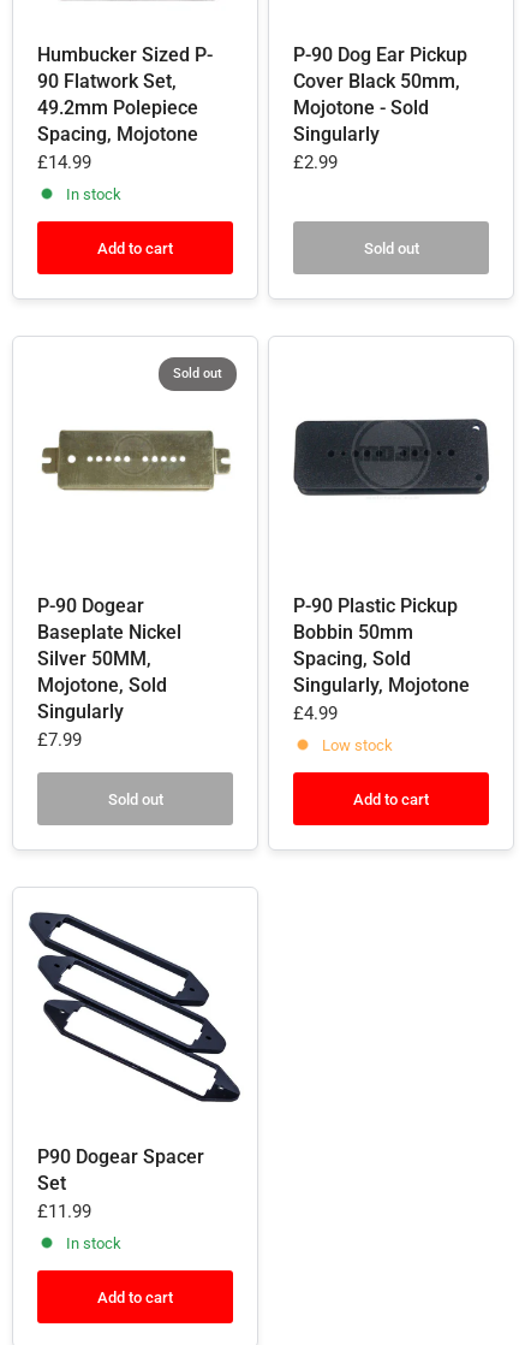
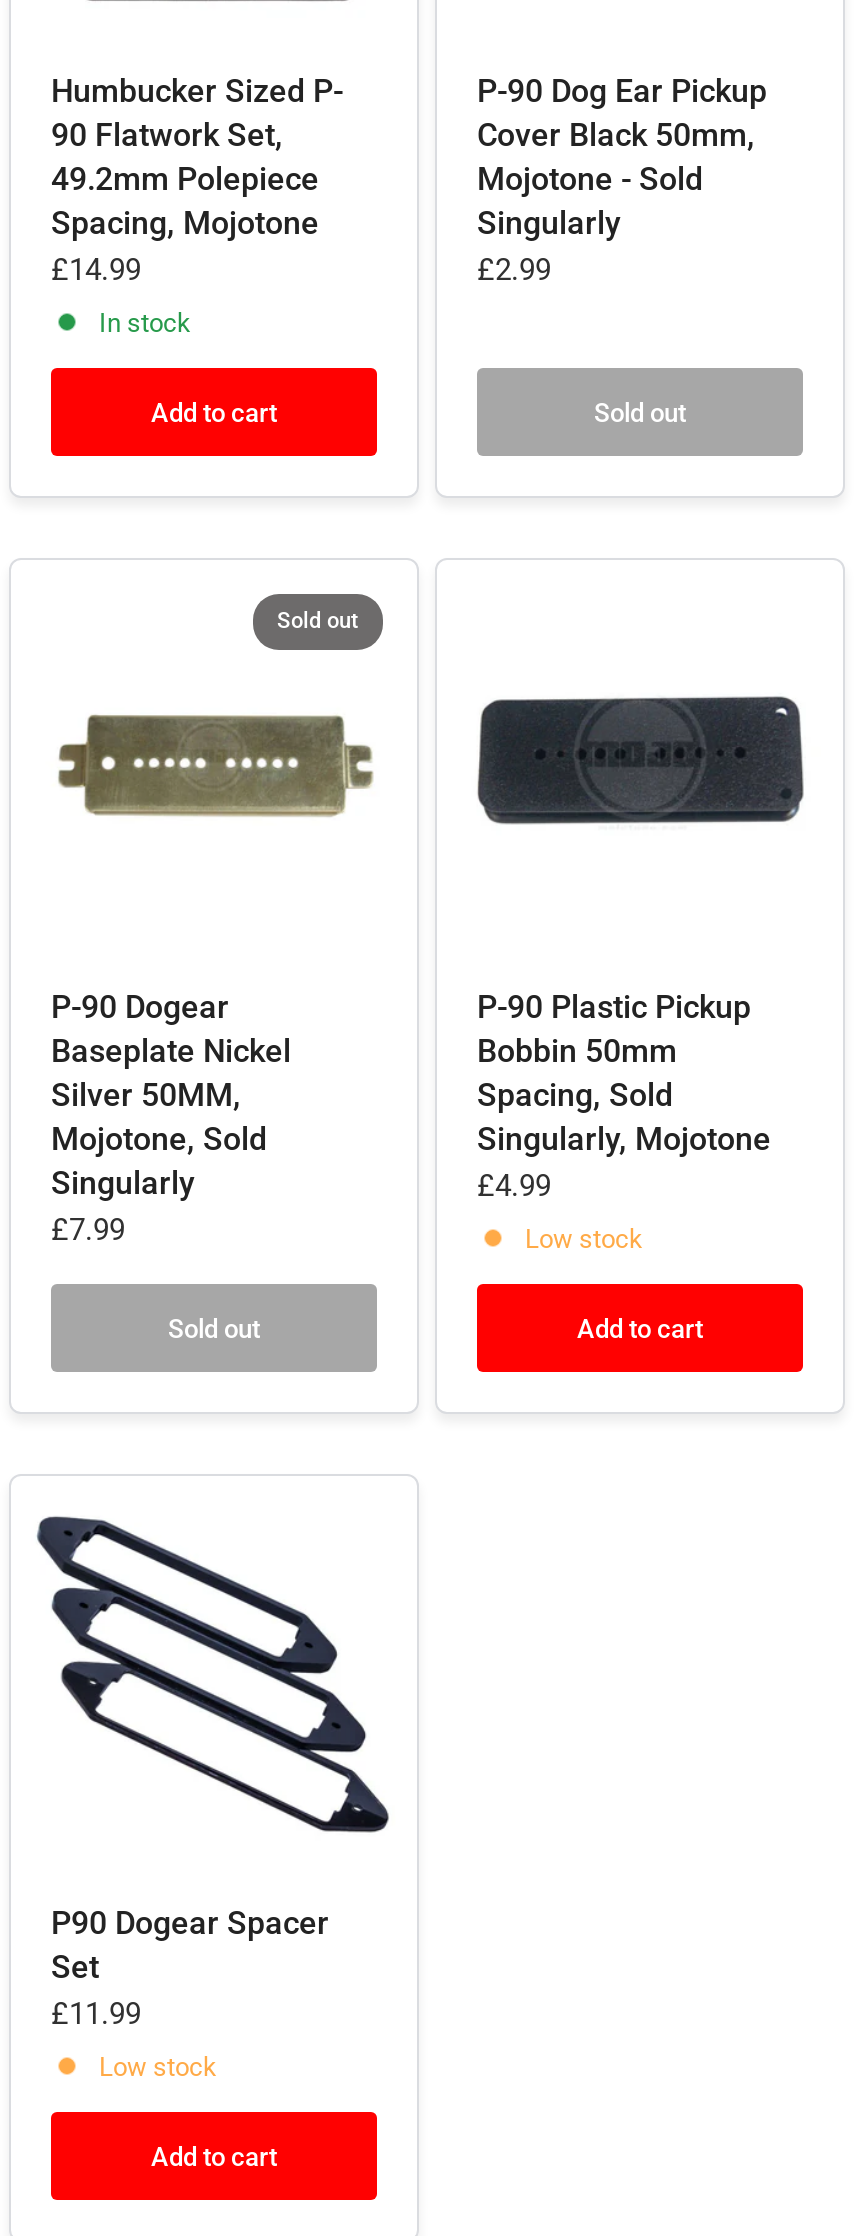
- In stock
+ Low stock
